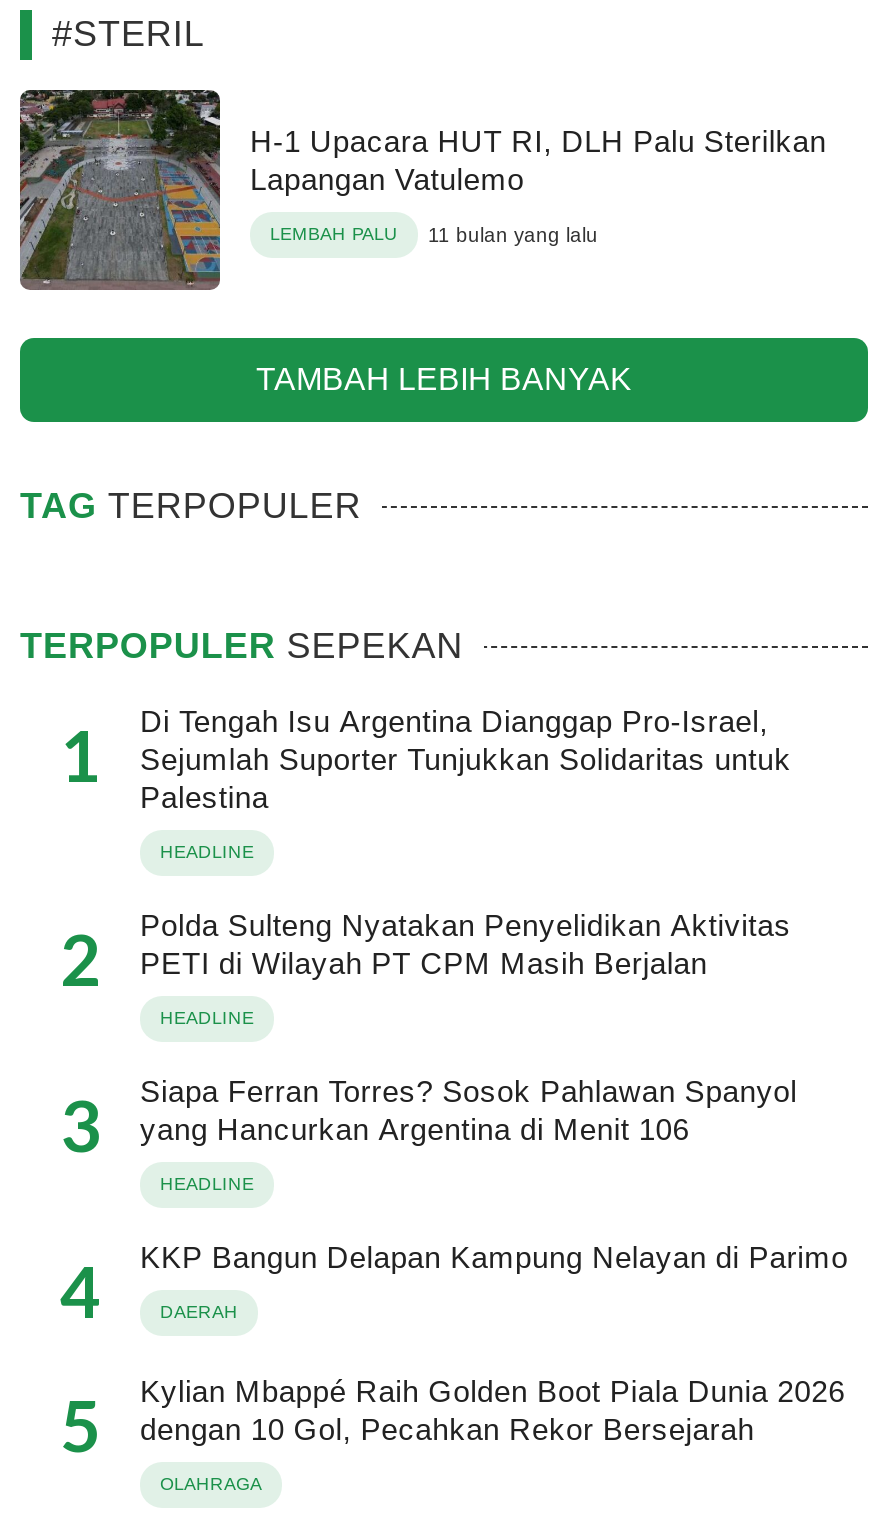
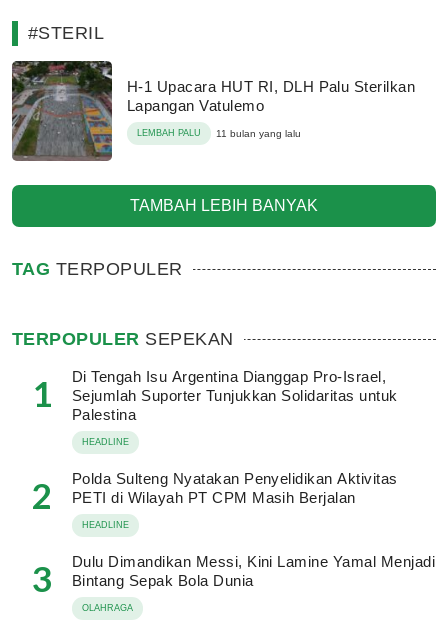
- Siapa Ferran Torres? Sosok Pahlawan Spanyol
- yang Hancurkan Argentina di Menit 106
- HEADLINE
- 4
- KKP Bangun Delapan Kampung Nelayan di Parimo
- DAERAH
- 5
- Kylian Mbappé Raih Golden Boot Piala Dunia 2026
- dengan 10 Gol, Pecahkan Rekor Bersejarah
+ Dulu Dimandikan Messi, Kini Lamine Yamal Menjadi
+ Bintang Sepak Bola Dunia
